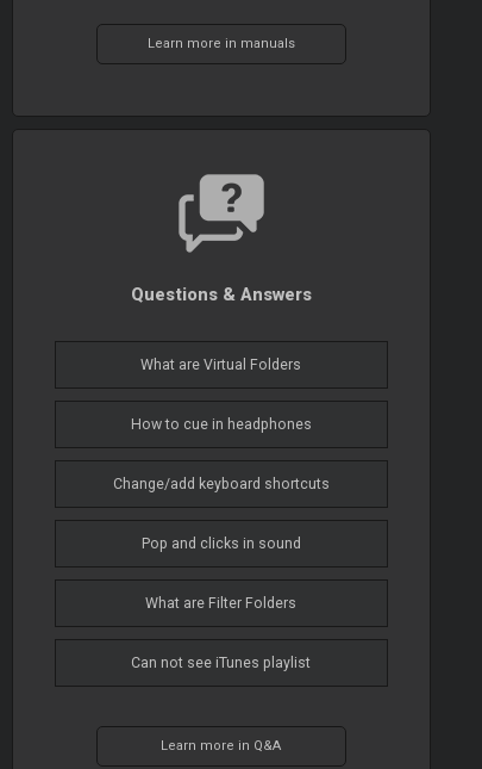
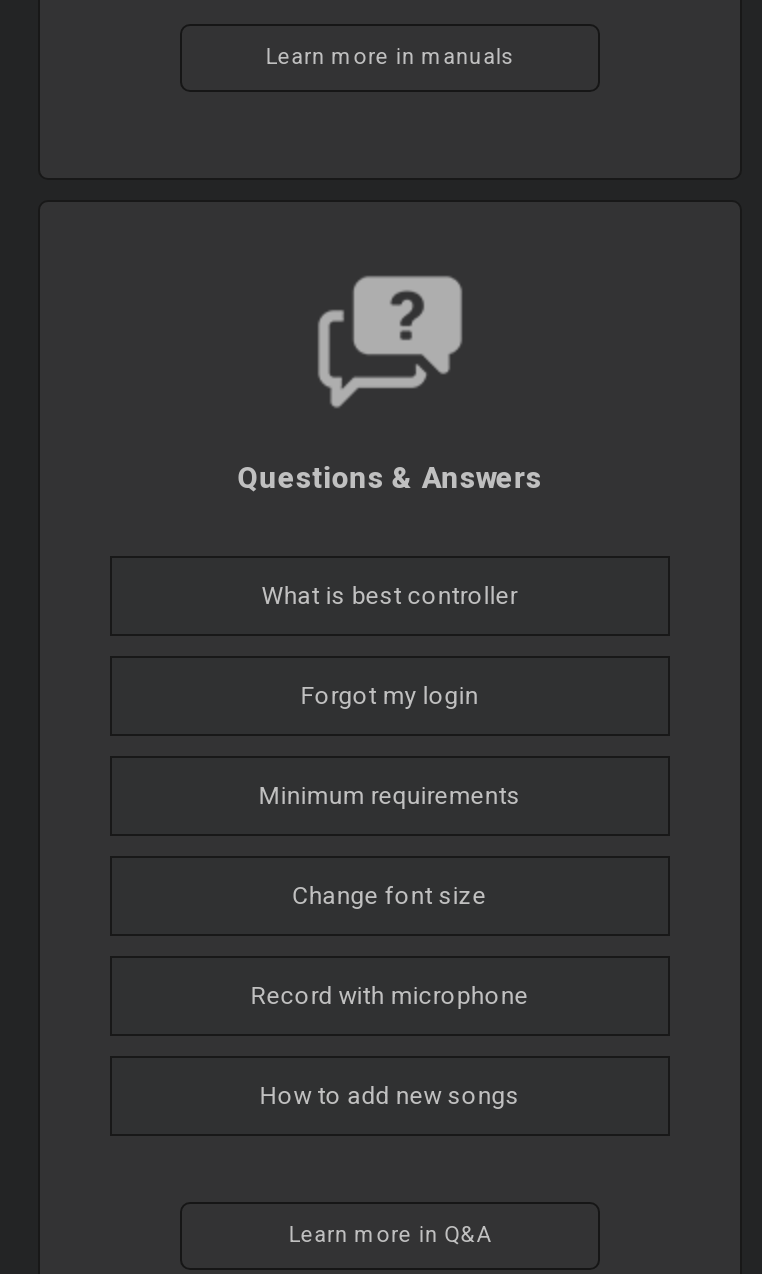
- What are Virtual Folders
+ What is best controller

- How to cue in headphones
+ Forgot my login

- Change/add keyboard shortcuts
+ Minimum requirements

- Pop and clicks in sound
+ Change font size

- What are Filter Folders
+ Record with microphone

- Can not see iTunes playlist
+ How to add new songs
